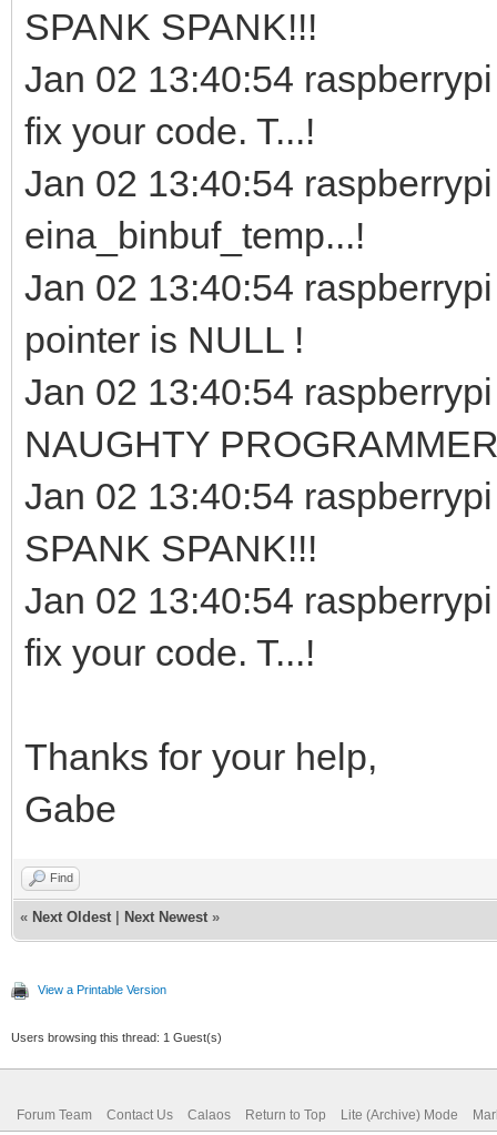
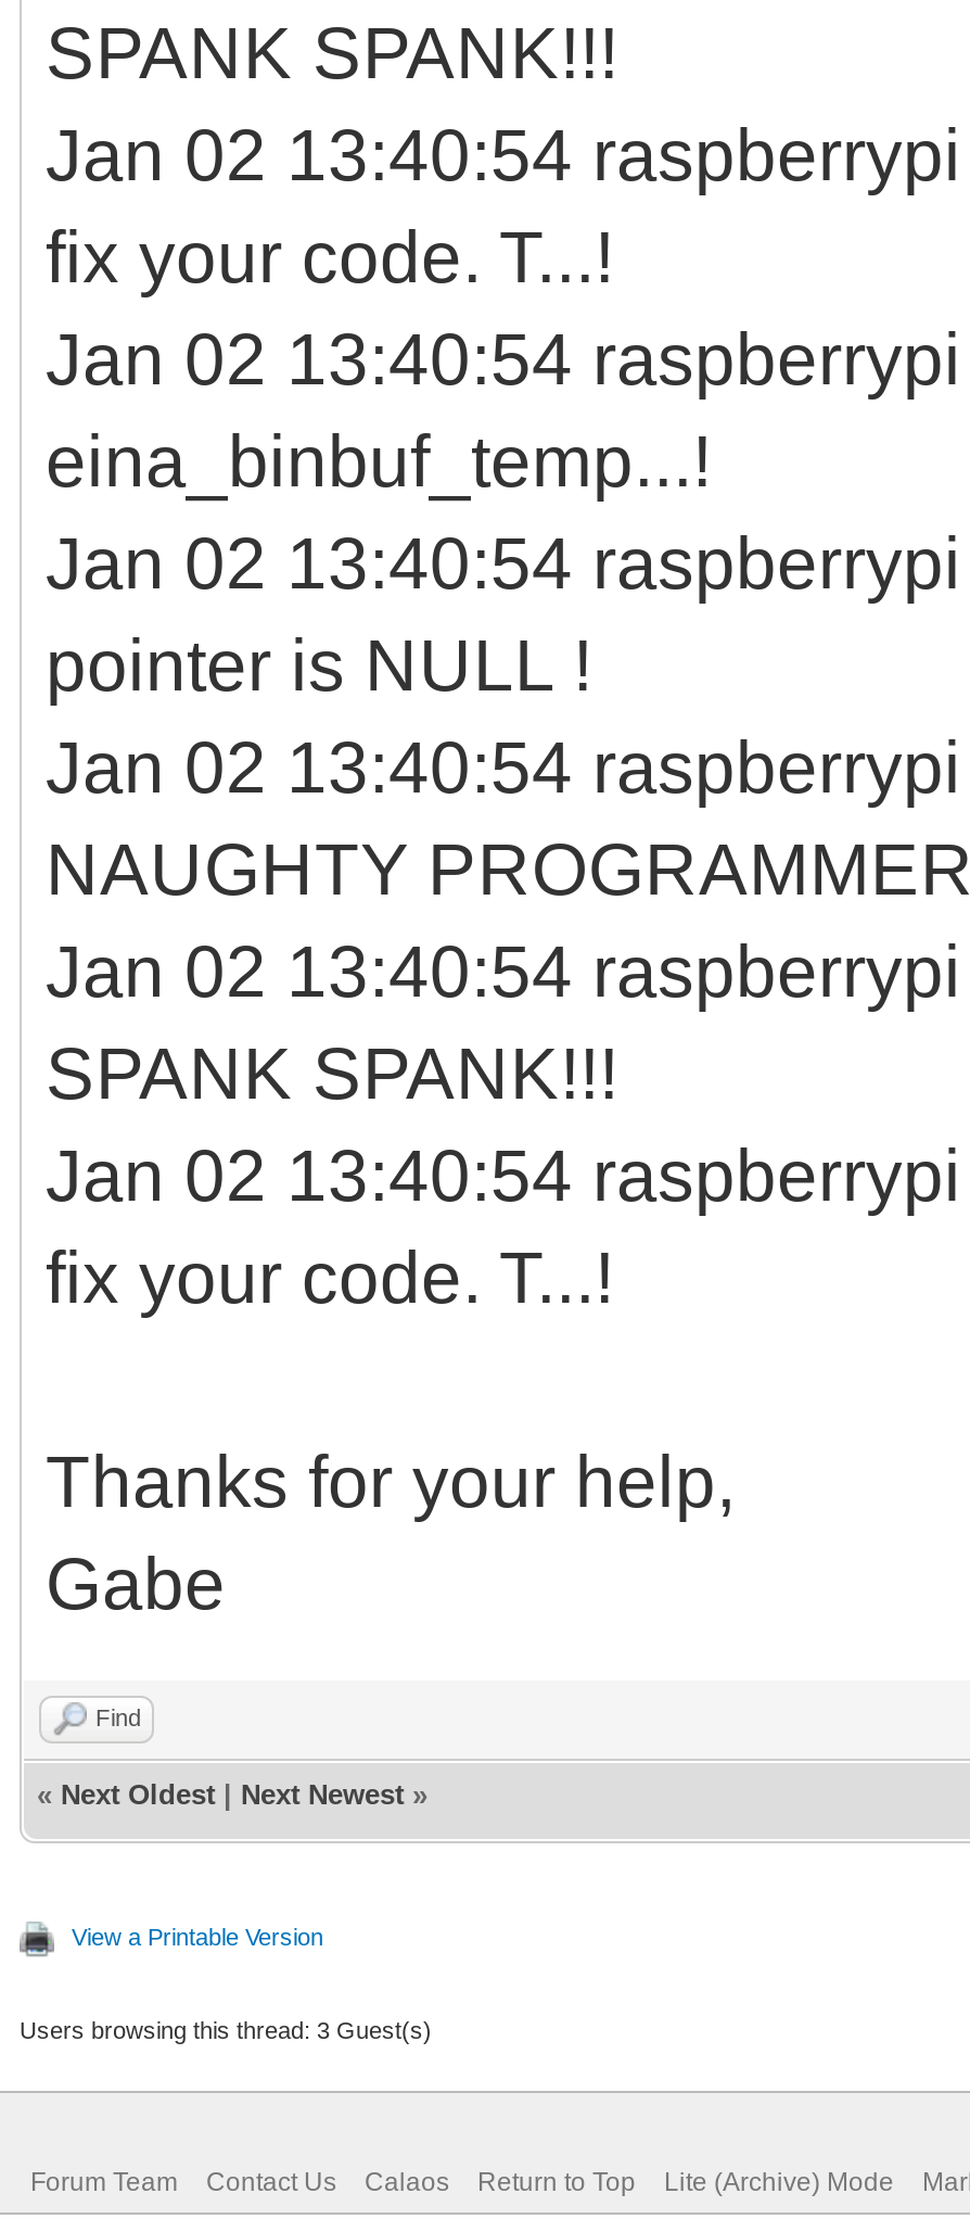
- Users browsing this thread: 1 Guest(s)
+ Users browsing this thread: 3 Guest(s)
